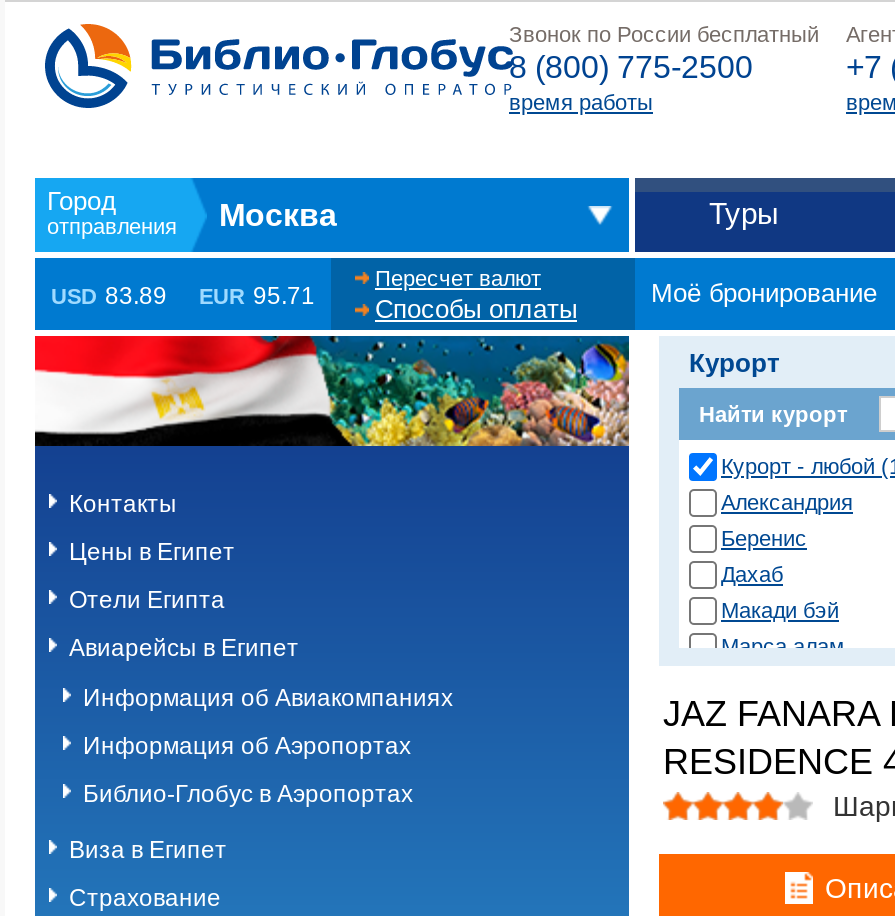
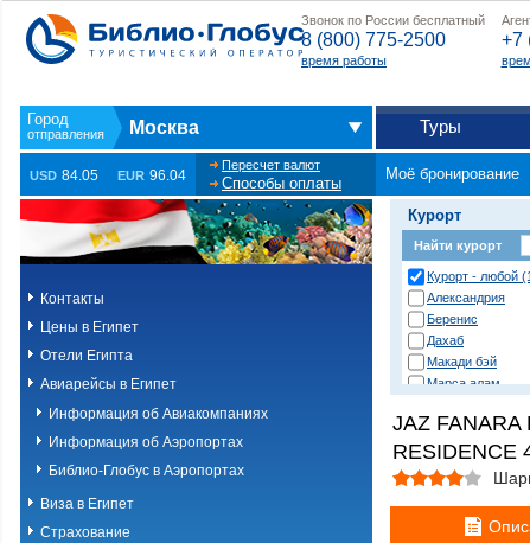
- USD 83.89
+ USD 84.05

- EUR 95.71
+ EUR 96.04
